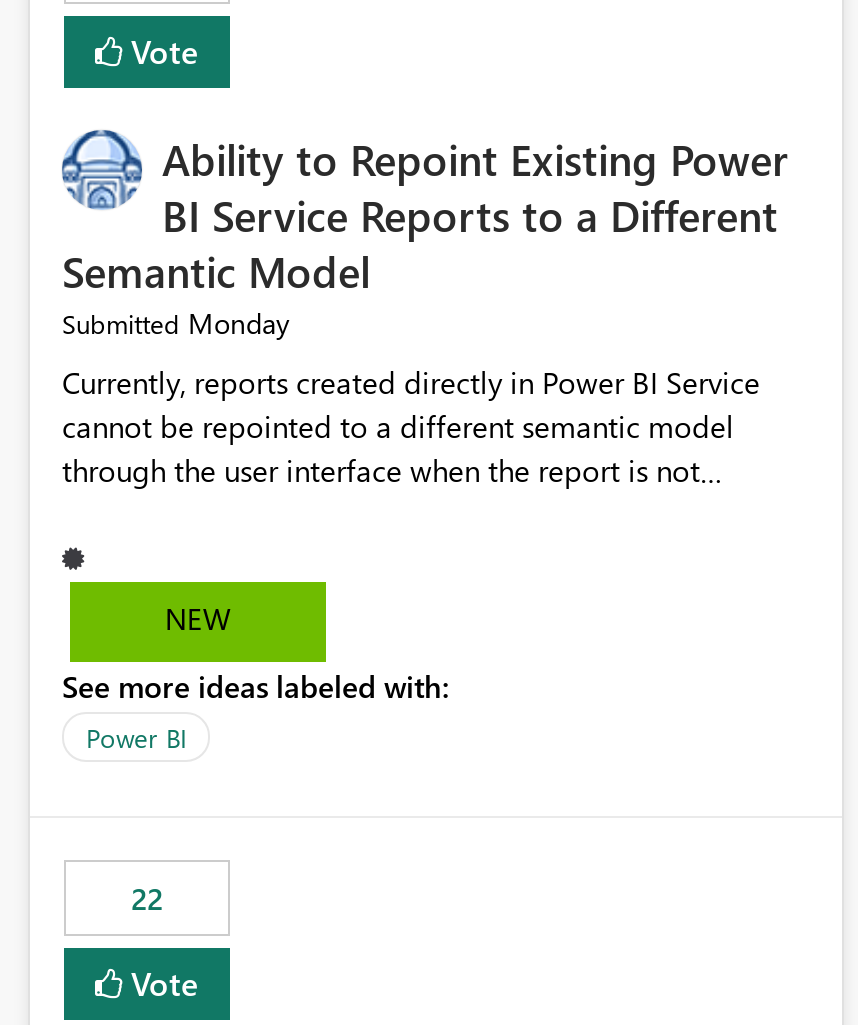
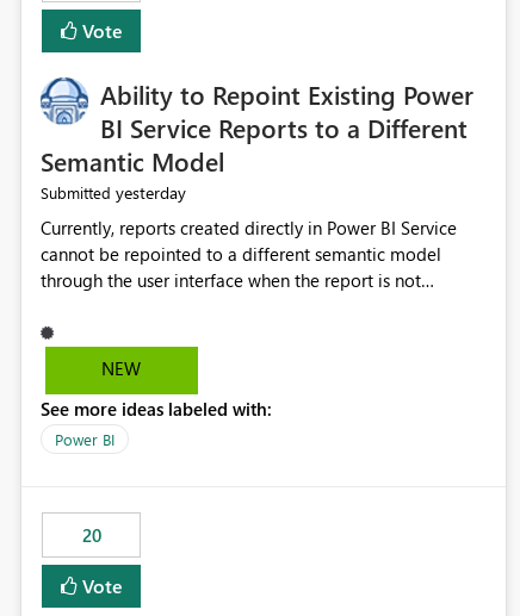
- Submitted Monday
+ Submitted yesterday

- 22
+ 20
